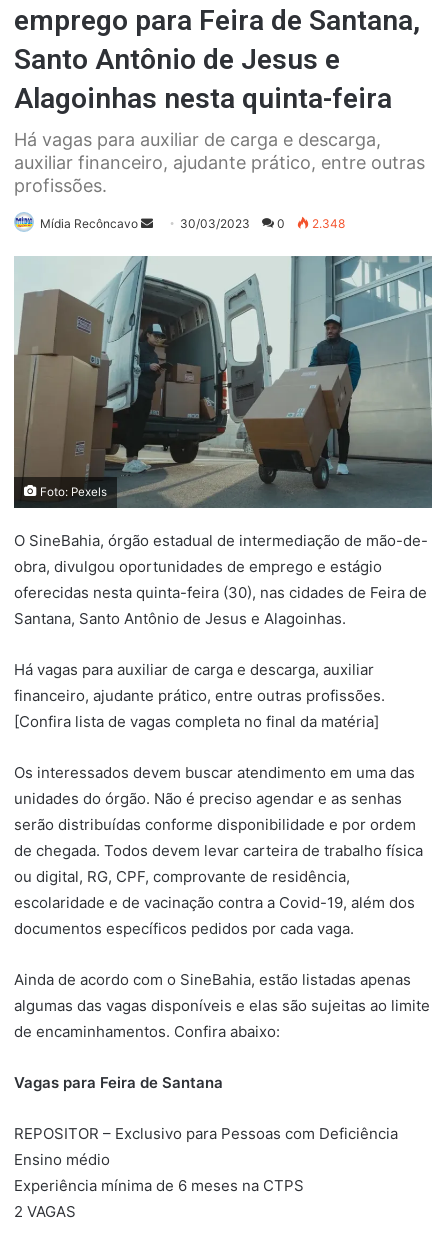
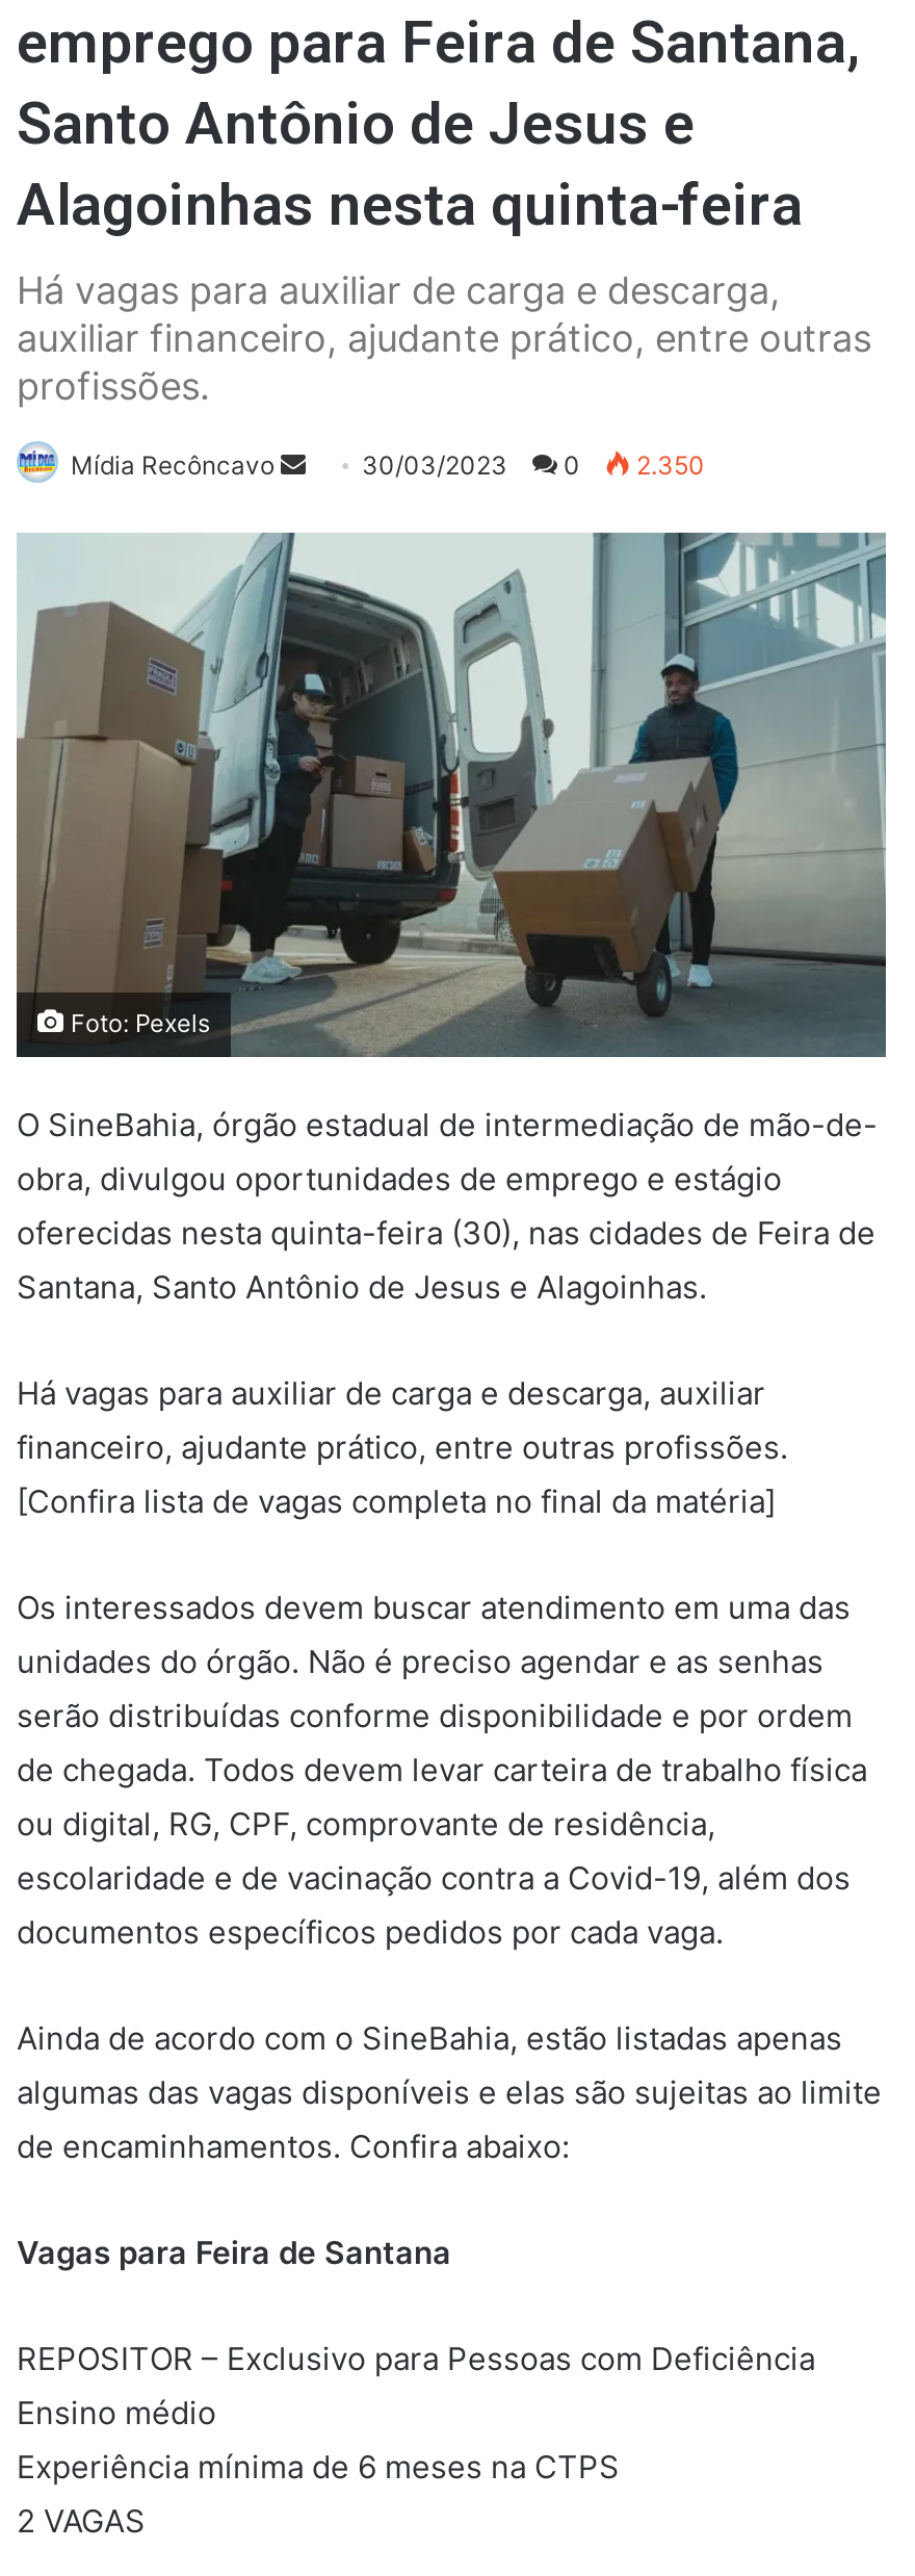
- 2.348
+ 2.350
